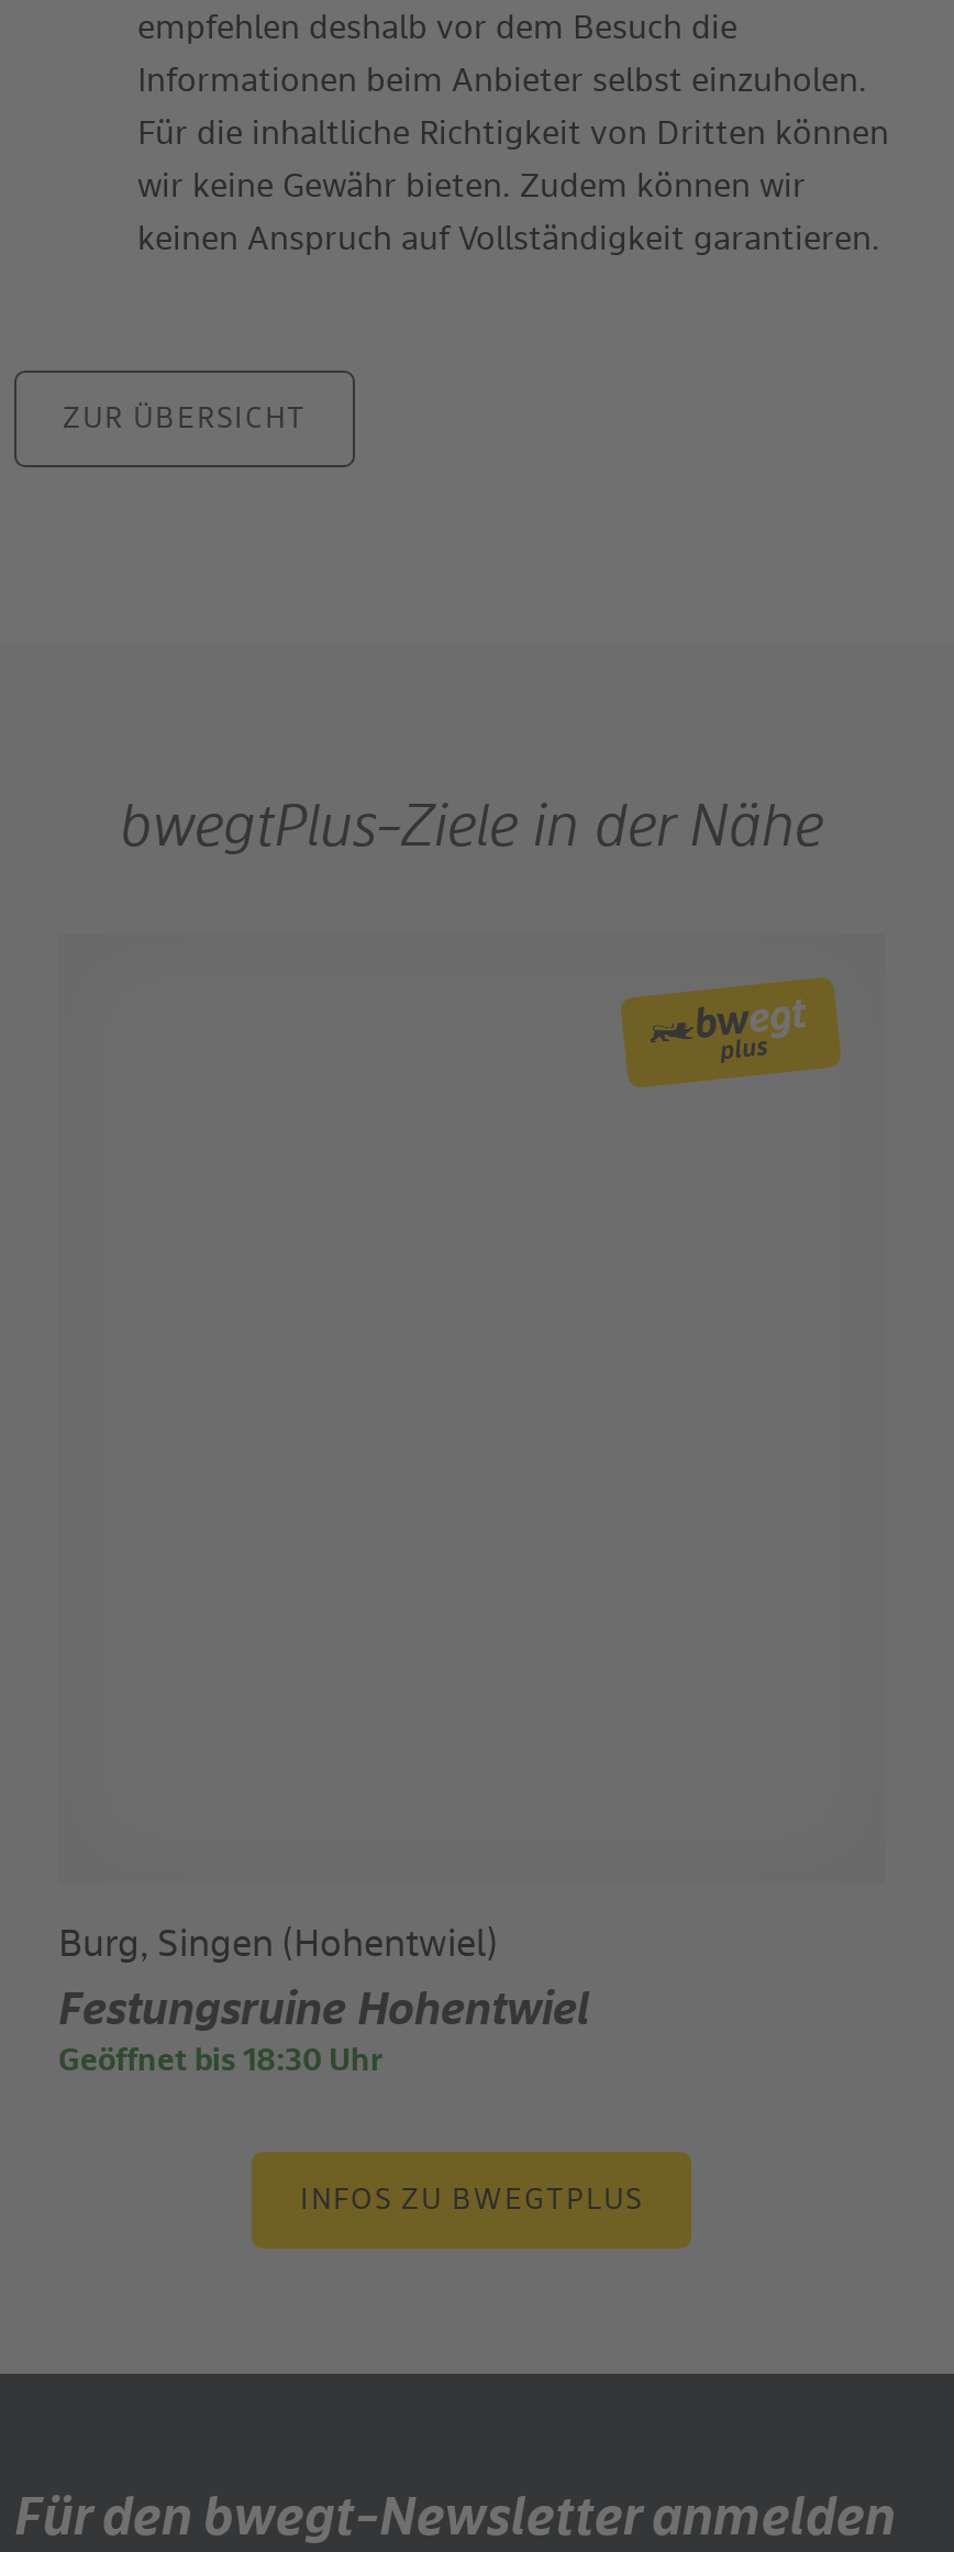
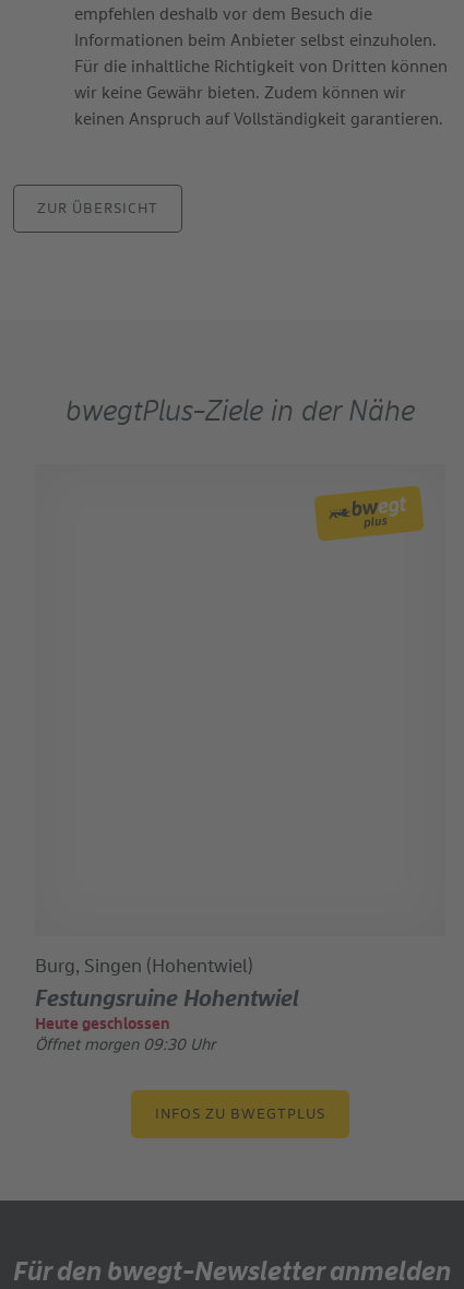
- Geöffnet bis 18:30 Uhr
+ Heute geschlossen
+ Öffnet morgen 09:30 Uhr
